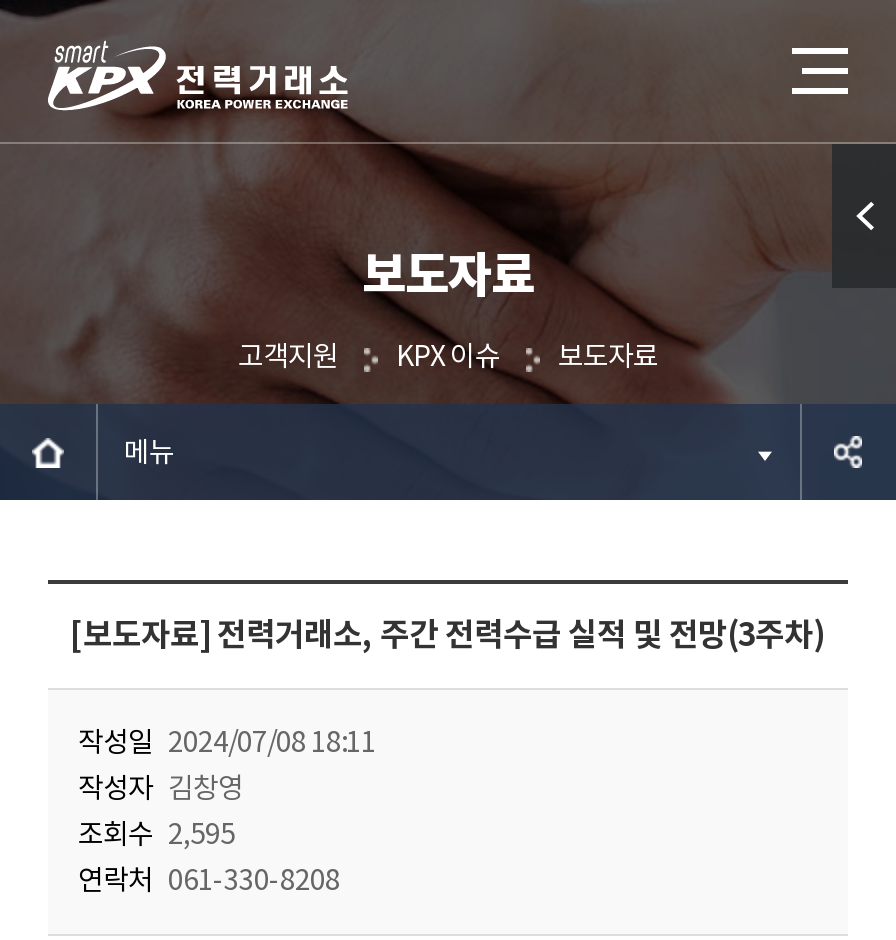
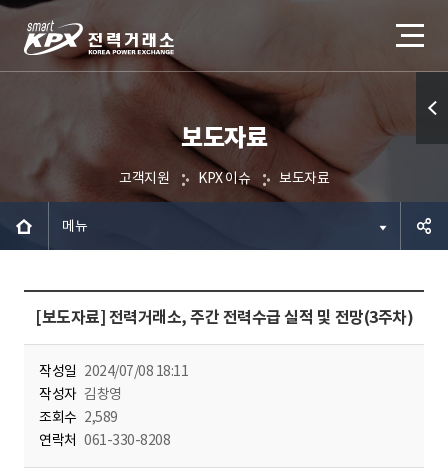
- 조회수 2,595
+ 조회수 2,589
